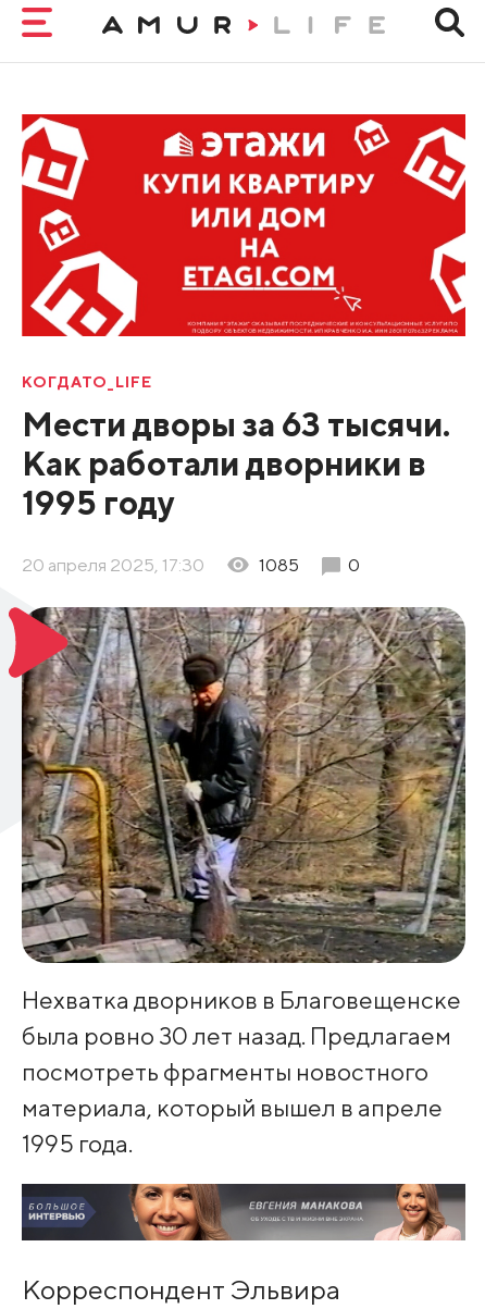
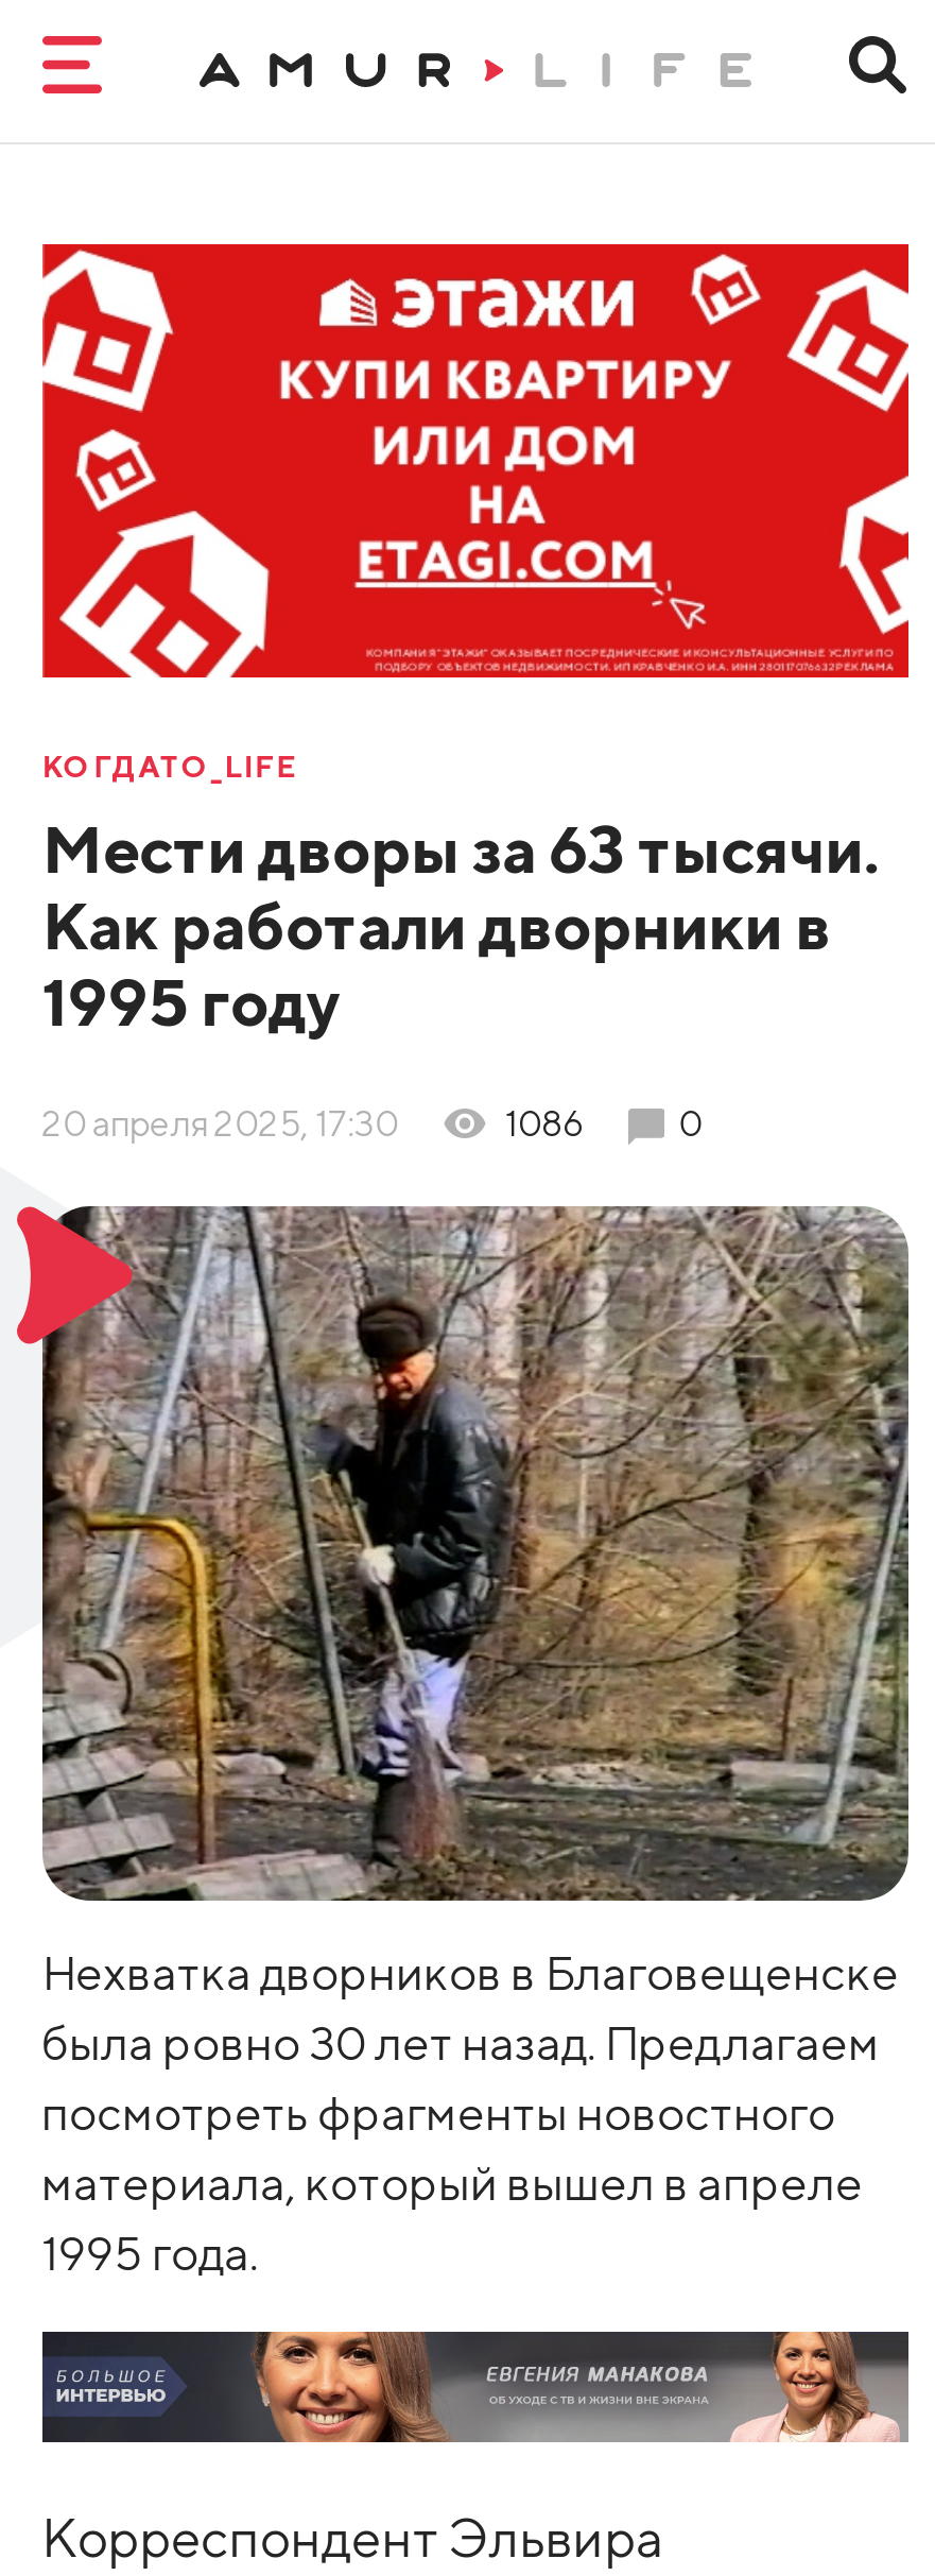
- 1085
+ 1086
